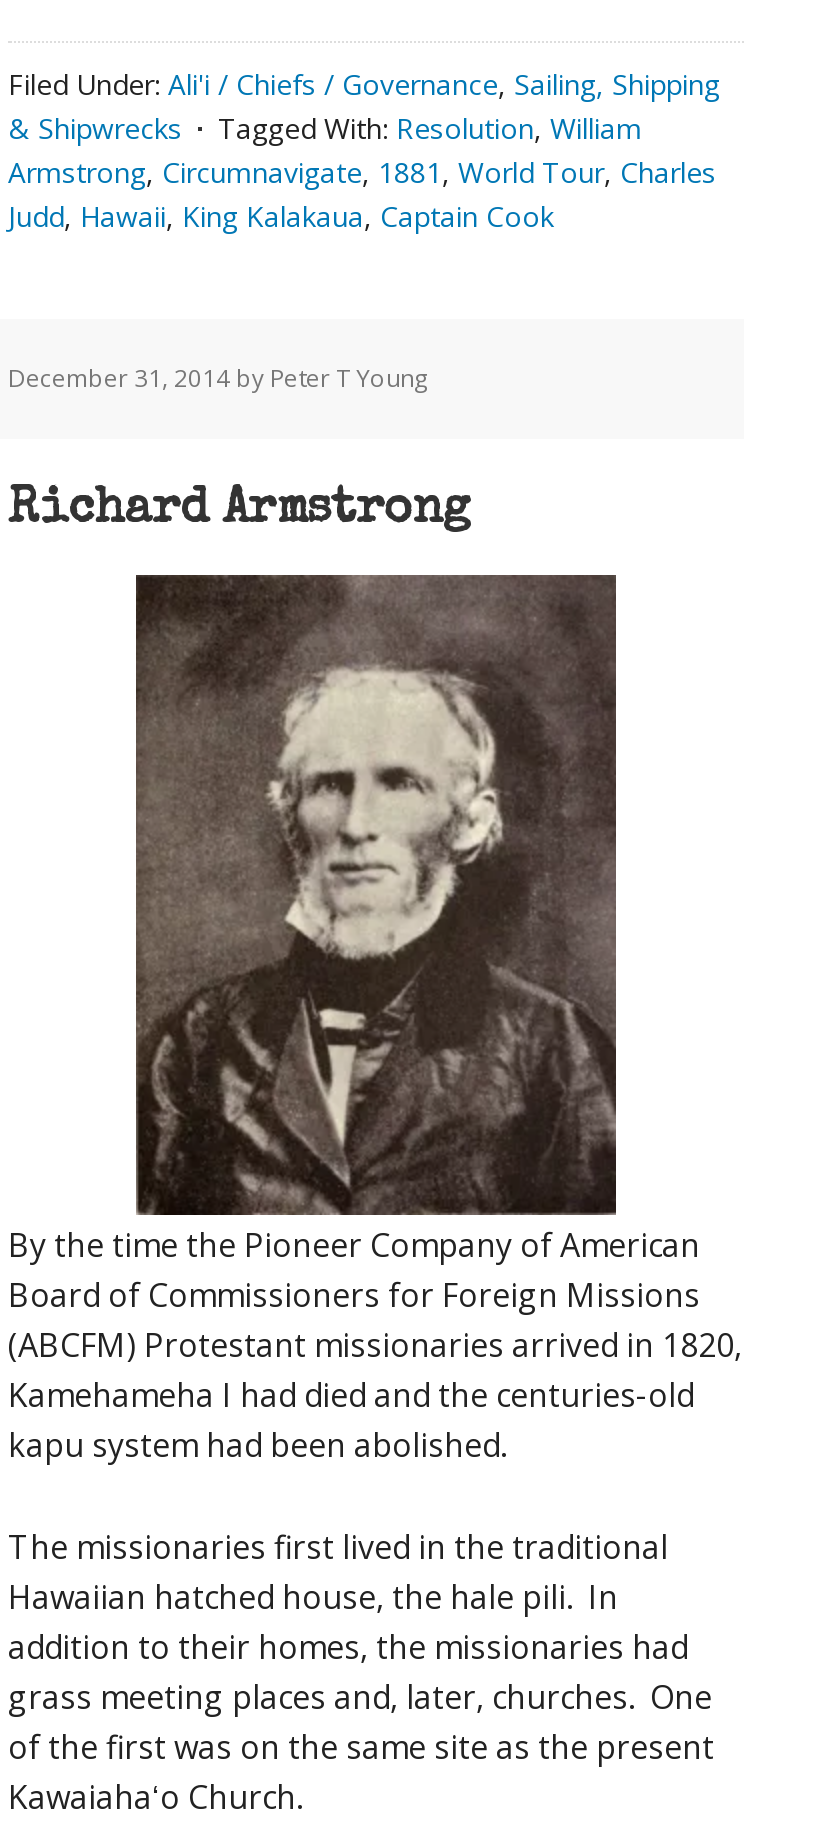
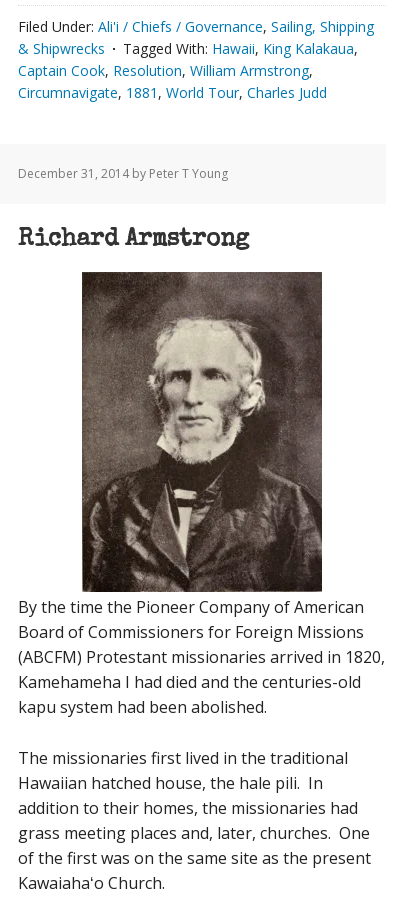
- Tagged With: Resolution, William
- Armstrong, Circumnavigate, 1881, World Tour, Charles
- Judd, Hawaii, King Kalakaua, Captain Cook
+ Tagged With: Hawaii, King Kalakaua,
+ Captain Cook, Resolution, William Armstrong,
+ Circumnavigate, 1881, World Tour, Charles Judd
